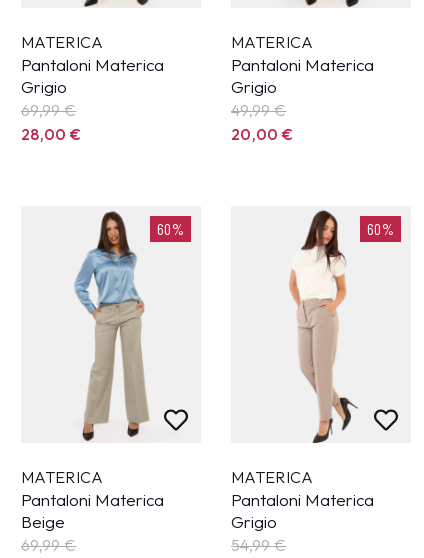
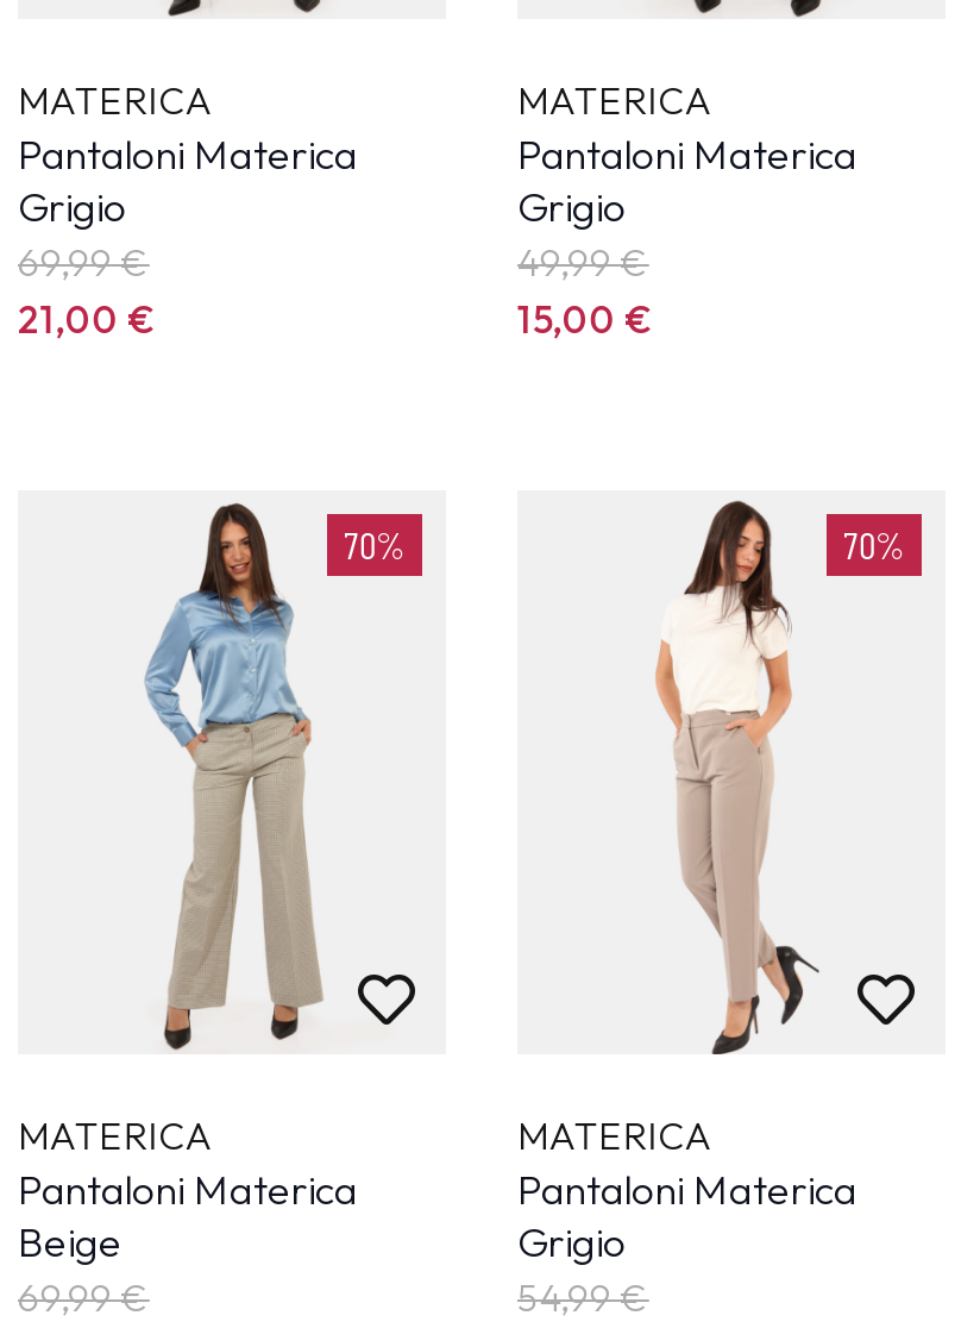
- 28,00 €
+ 21,00 €

- 20,00 €
+ 15,00 €

- 60%
+ 70%

- 60%
+ 70%
